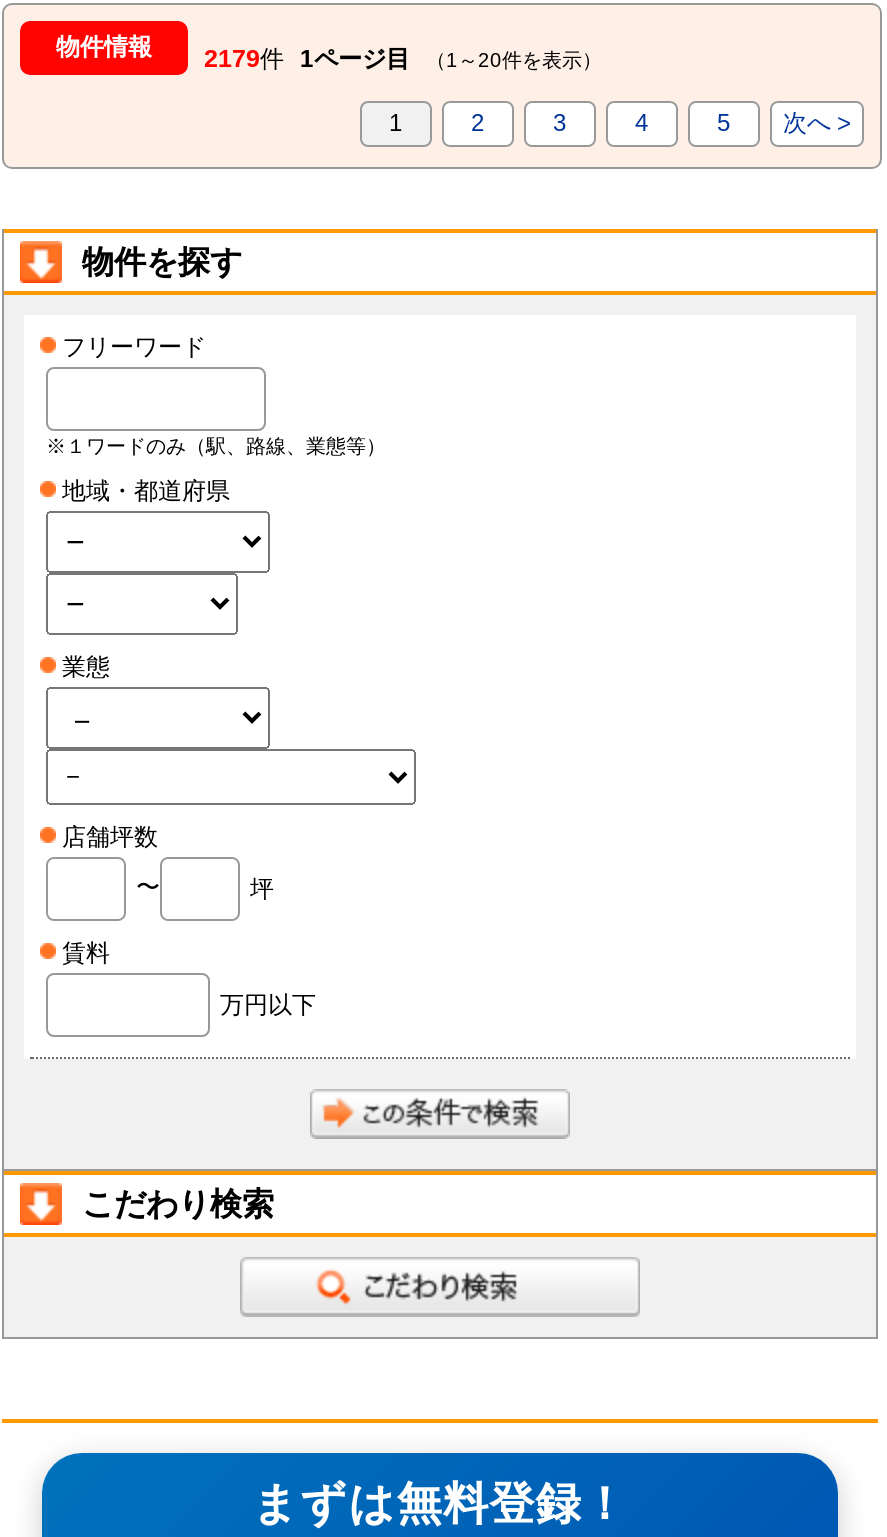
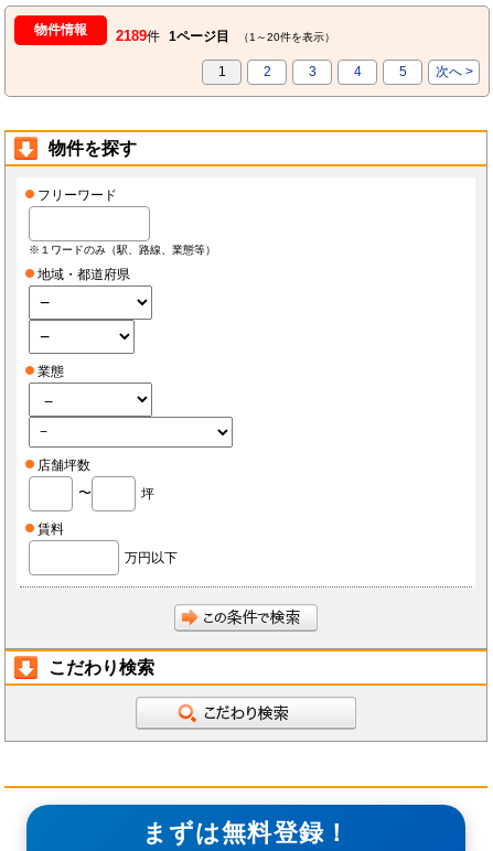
- 物件情報 2179件 1ページ目 （1～20件を表示）
+ 物件情報 2189件 1ページ目 （1～20件を表示）
